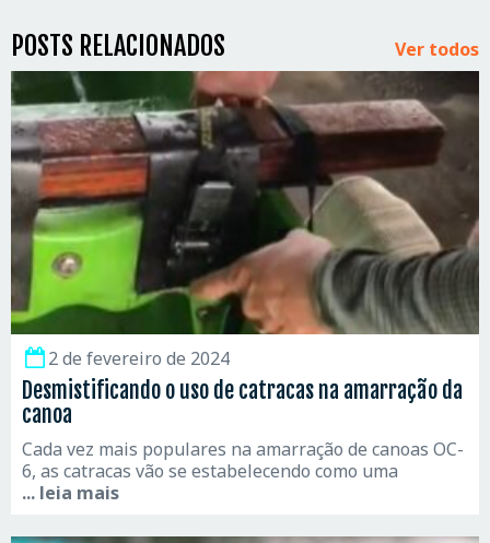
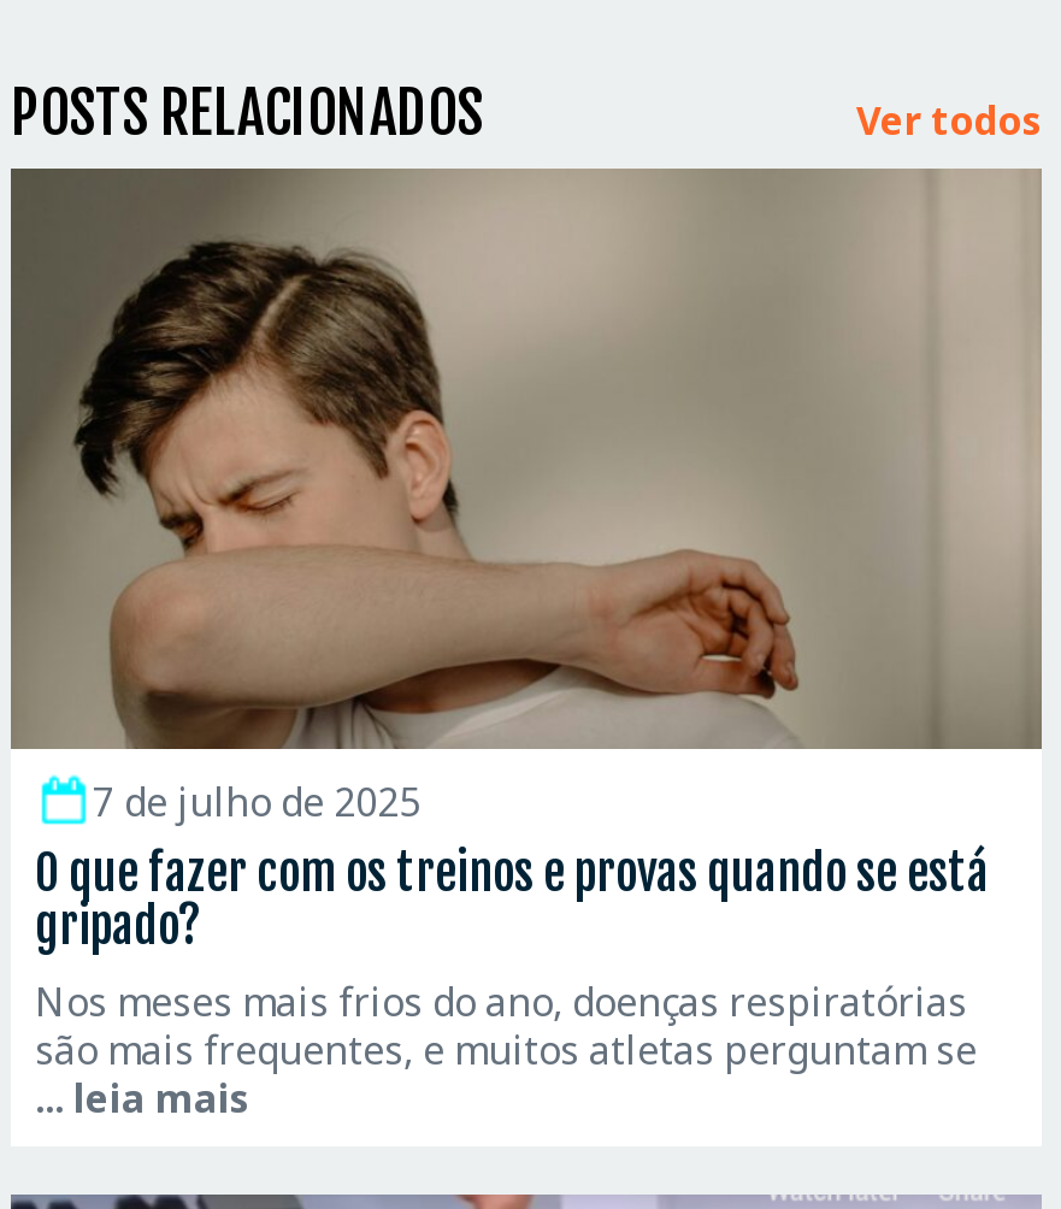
- [image]
- 2 de fevereiro de 2024
- Desmistificando o uso de catracas na amarração da
- canoa
- Cada vez mais populares na amarração de canoas OC-
- 6, as catracas vão se estabelecendo como uma
+ [image]
+ 7 de julho de 2025
+ O que fazer com os treinos e provas quando se está
+ gripado?
+ Nos meses mais frios do ano, doenças respiratórias
+ são mais frequentes, e muitos atletas perguntam se
